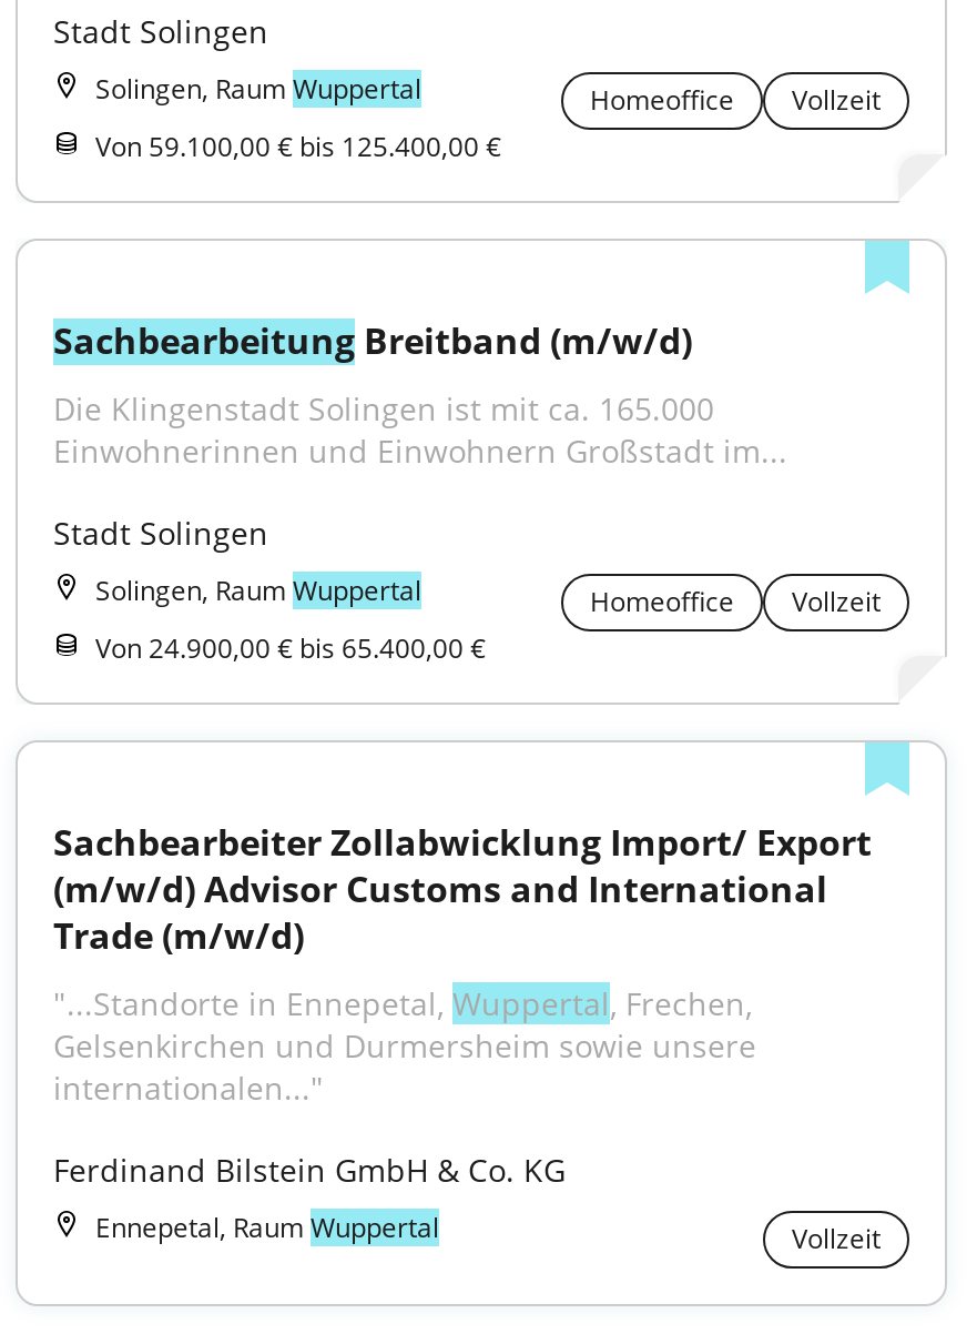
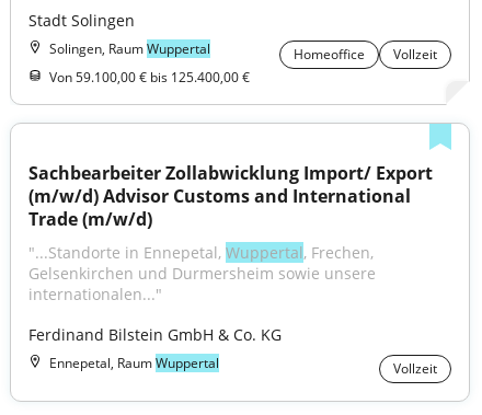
- Sachbearbeitung Breitband (m/w/d)
- Die Klingenstadt Solingen ist mit ca. 165.000
- Einwohnerinnen und Einwohnern Großstadt im...
- Stadt Solingen
- Solingen, Raum Wuppertal
- Homeoffice
- Vollzeit
- Von 24.900,00 € bis 65.400,00 €
